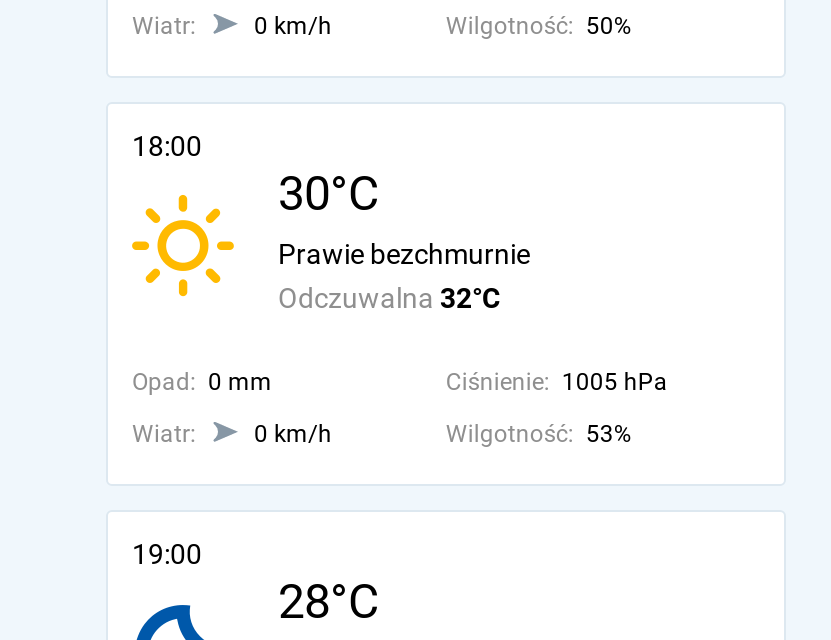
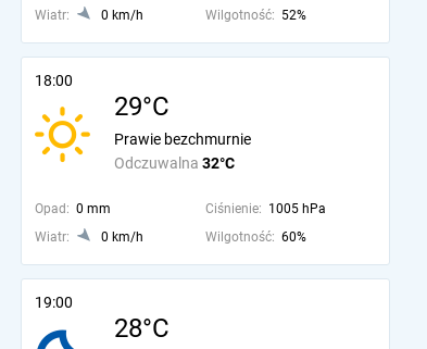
- Wilgotność: 50%
+ Wilgotność: 52%

- 30°C
+ 29°C

- Wilgotność: 53%
+ Wilgotność: 60%
